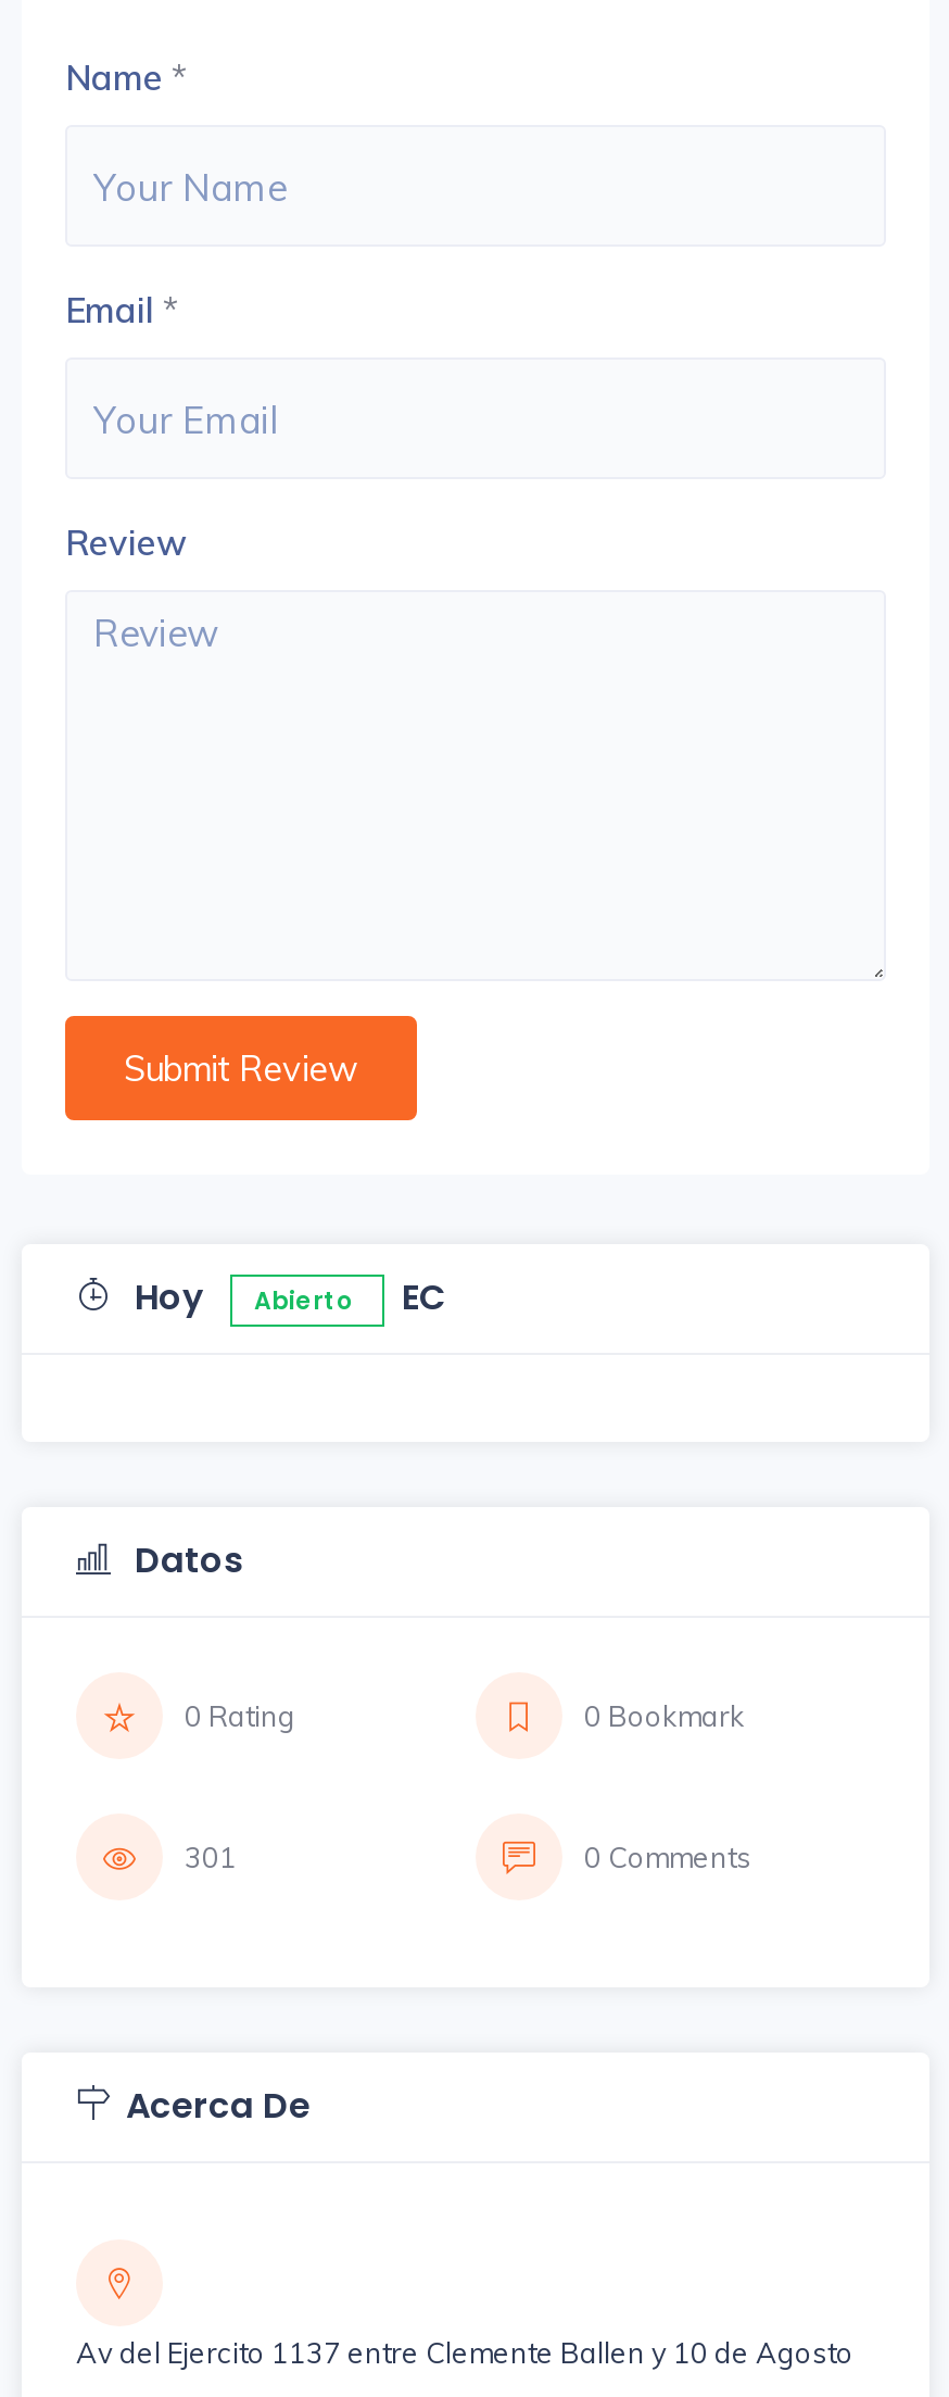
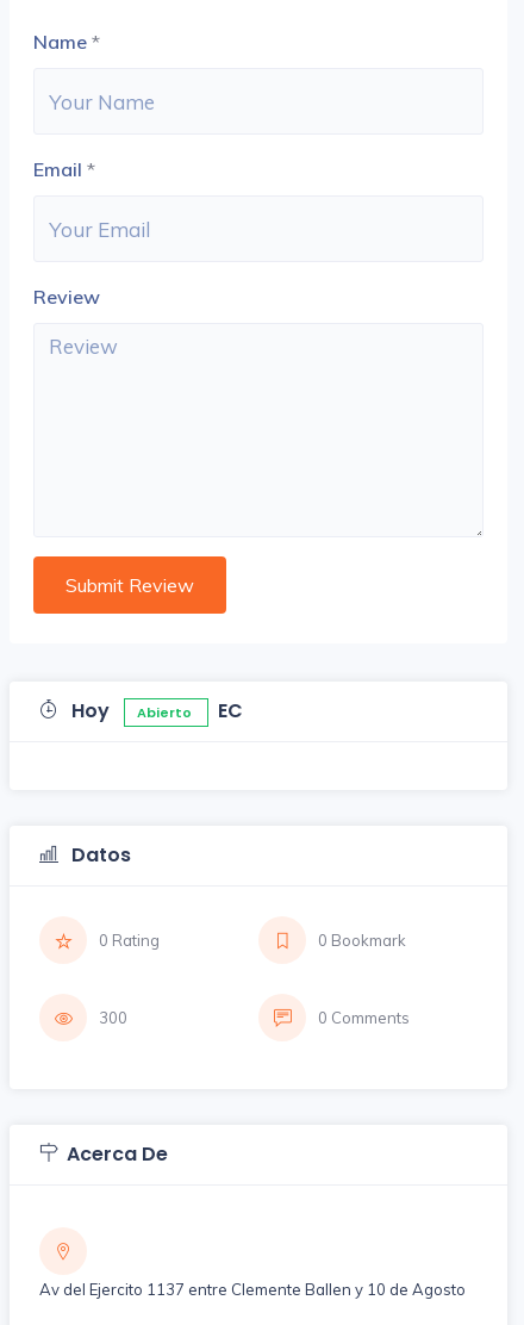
- 301
+ 300
